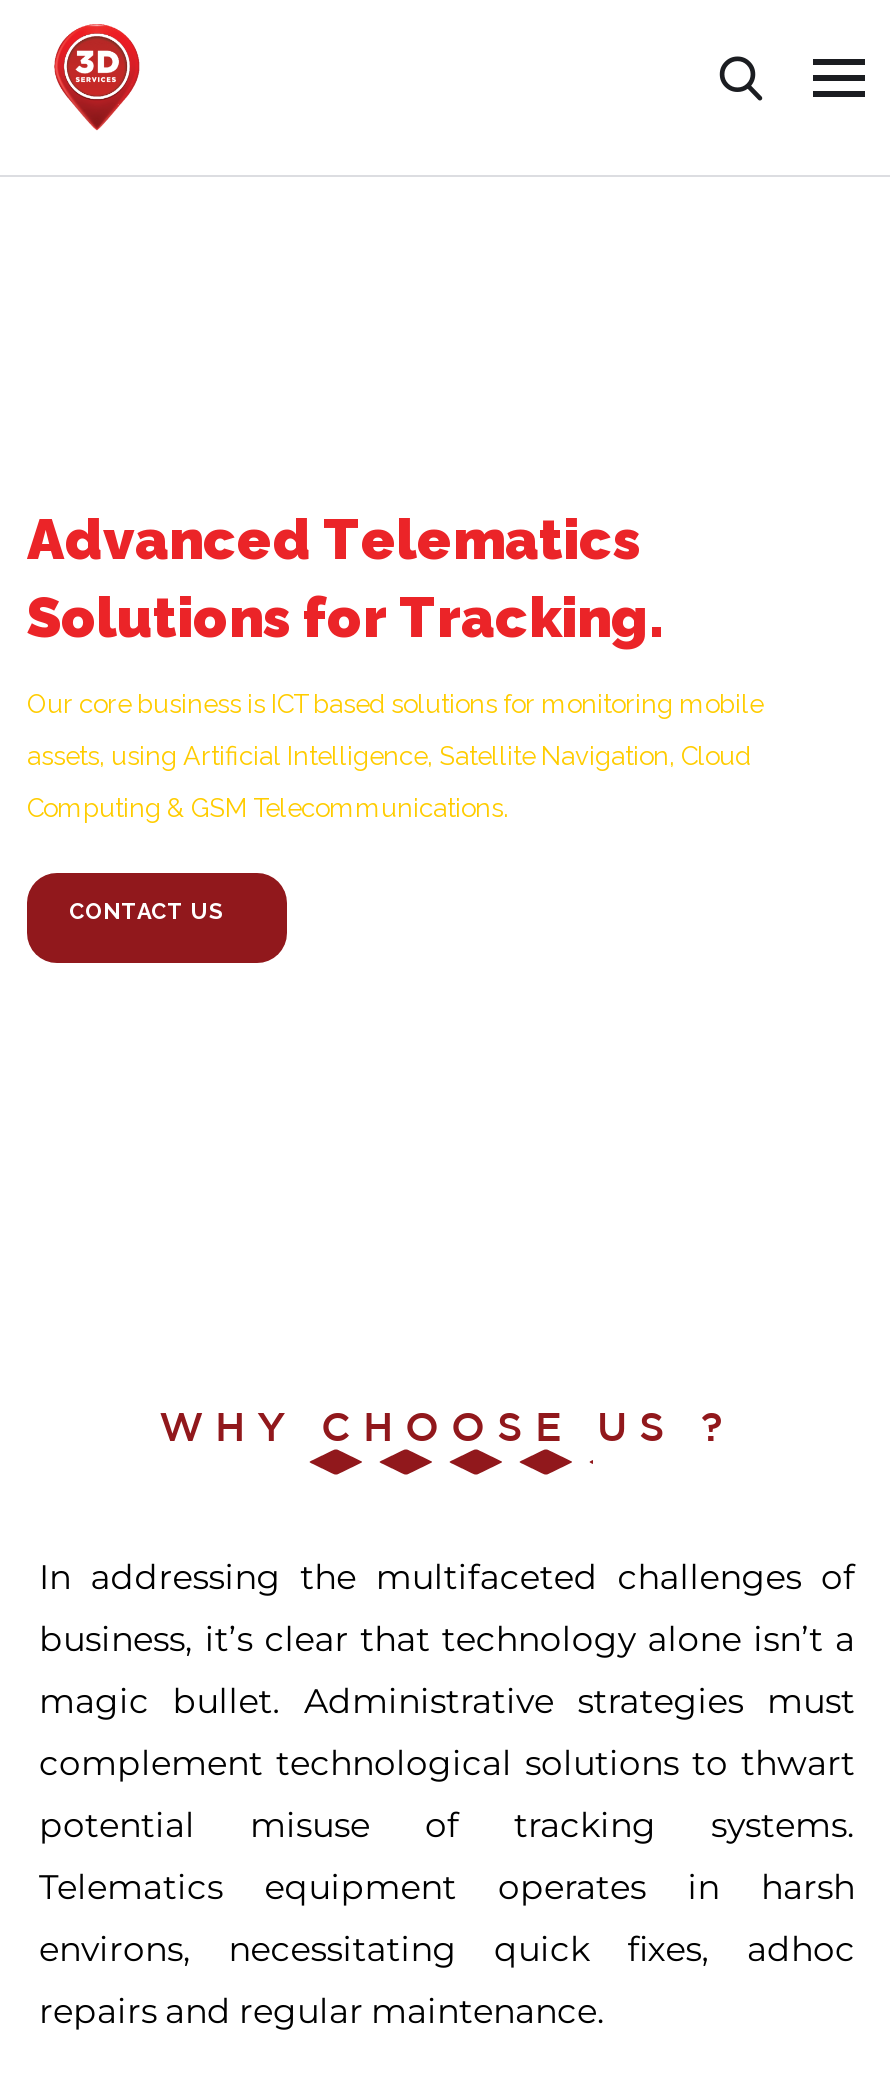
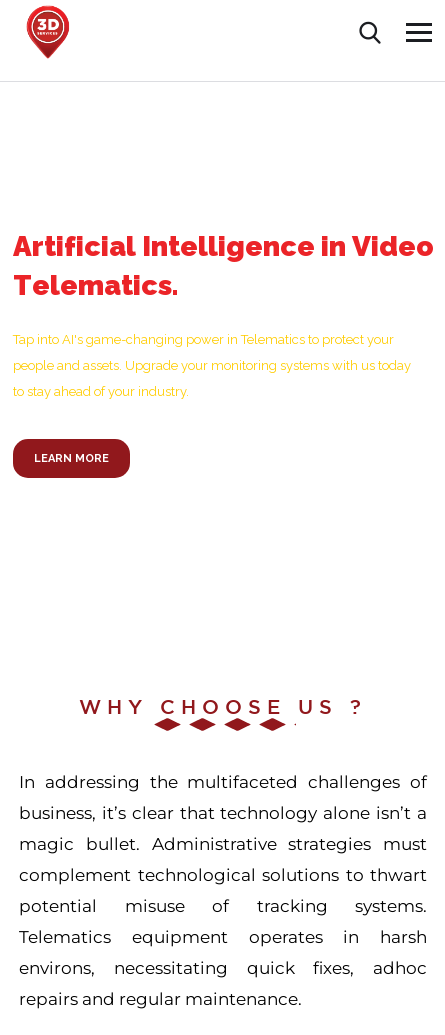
- Advanced Telematics
- Solutions for Tracking.
+ Artificial I ntelligence i n Video
+ Telematics.

- Our core business is ICT based solutions for monitoring mobile
+ Tap into AI's game-changing power in Telematics to protect your

- assets, using Artificial Intelligence, Satellite Navigation, Cloud
+ people and assets. Upgrade your monitoring systems with us today

- Computing & GSM Telecommunications.
+ to stay ahead of your industry.

- [image]
- CONTACT US
+ [image]
+ LEARN MORE
